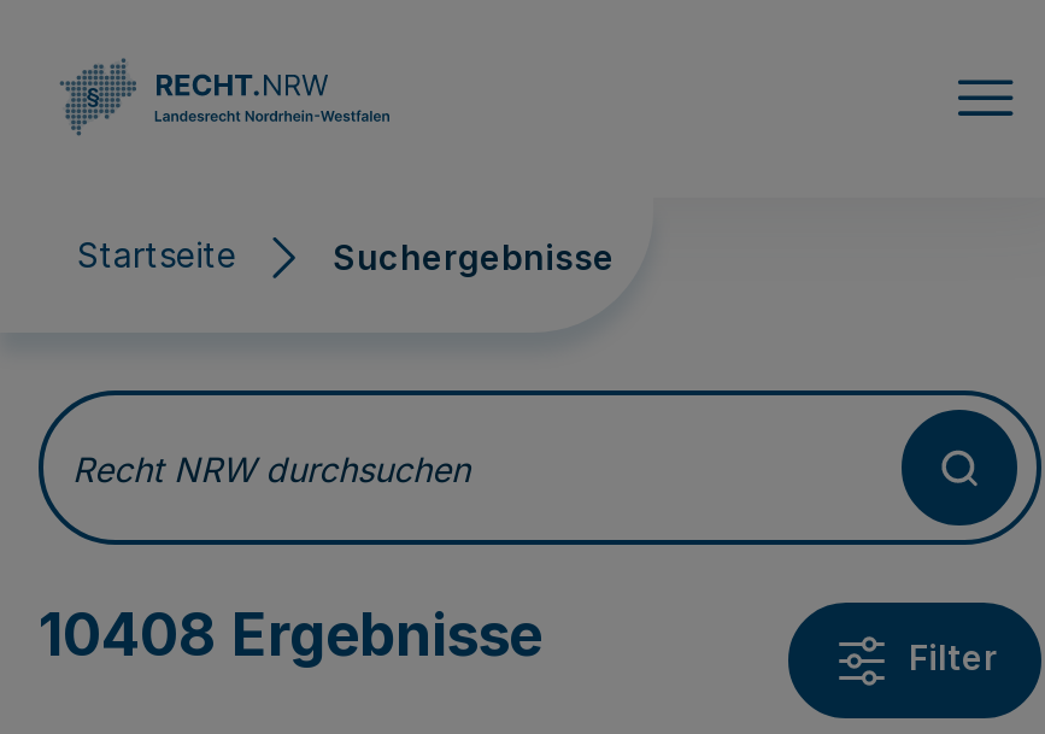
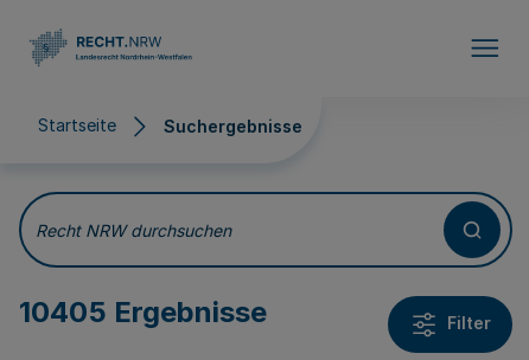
- 10408 Ergebnisse
+ 10405 Ergebnisse
